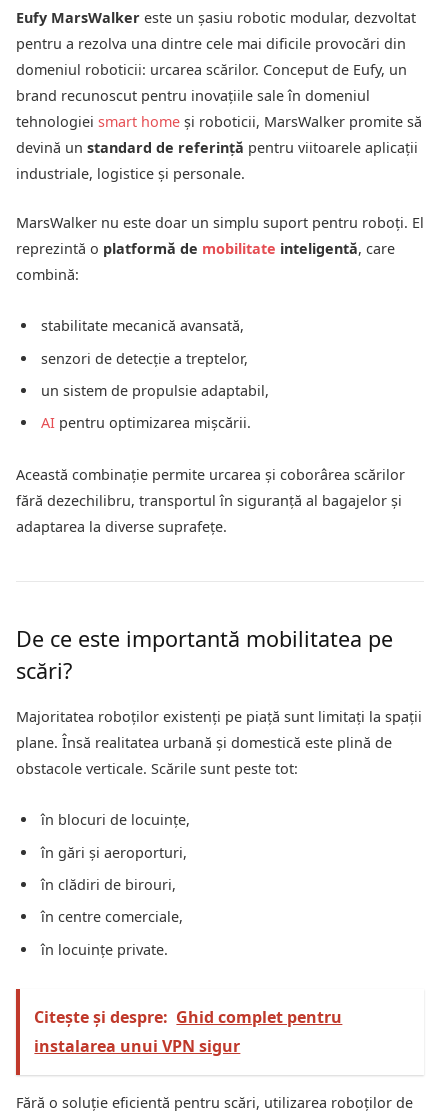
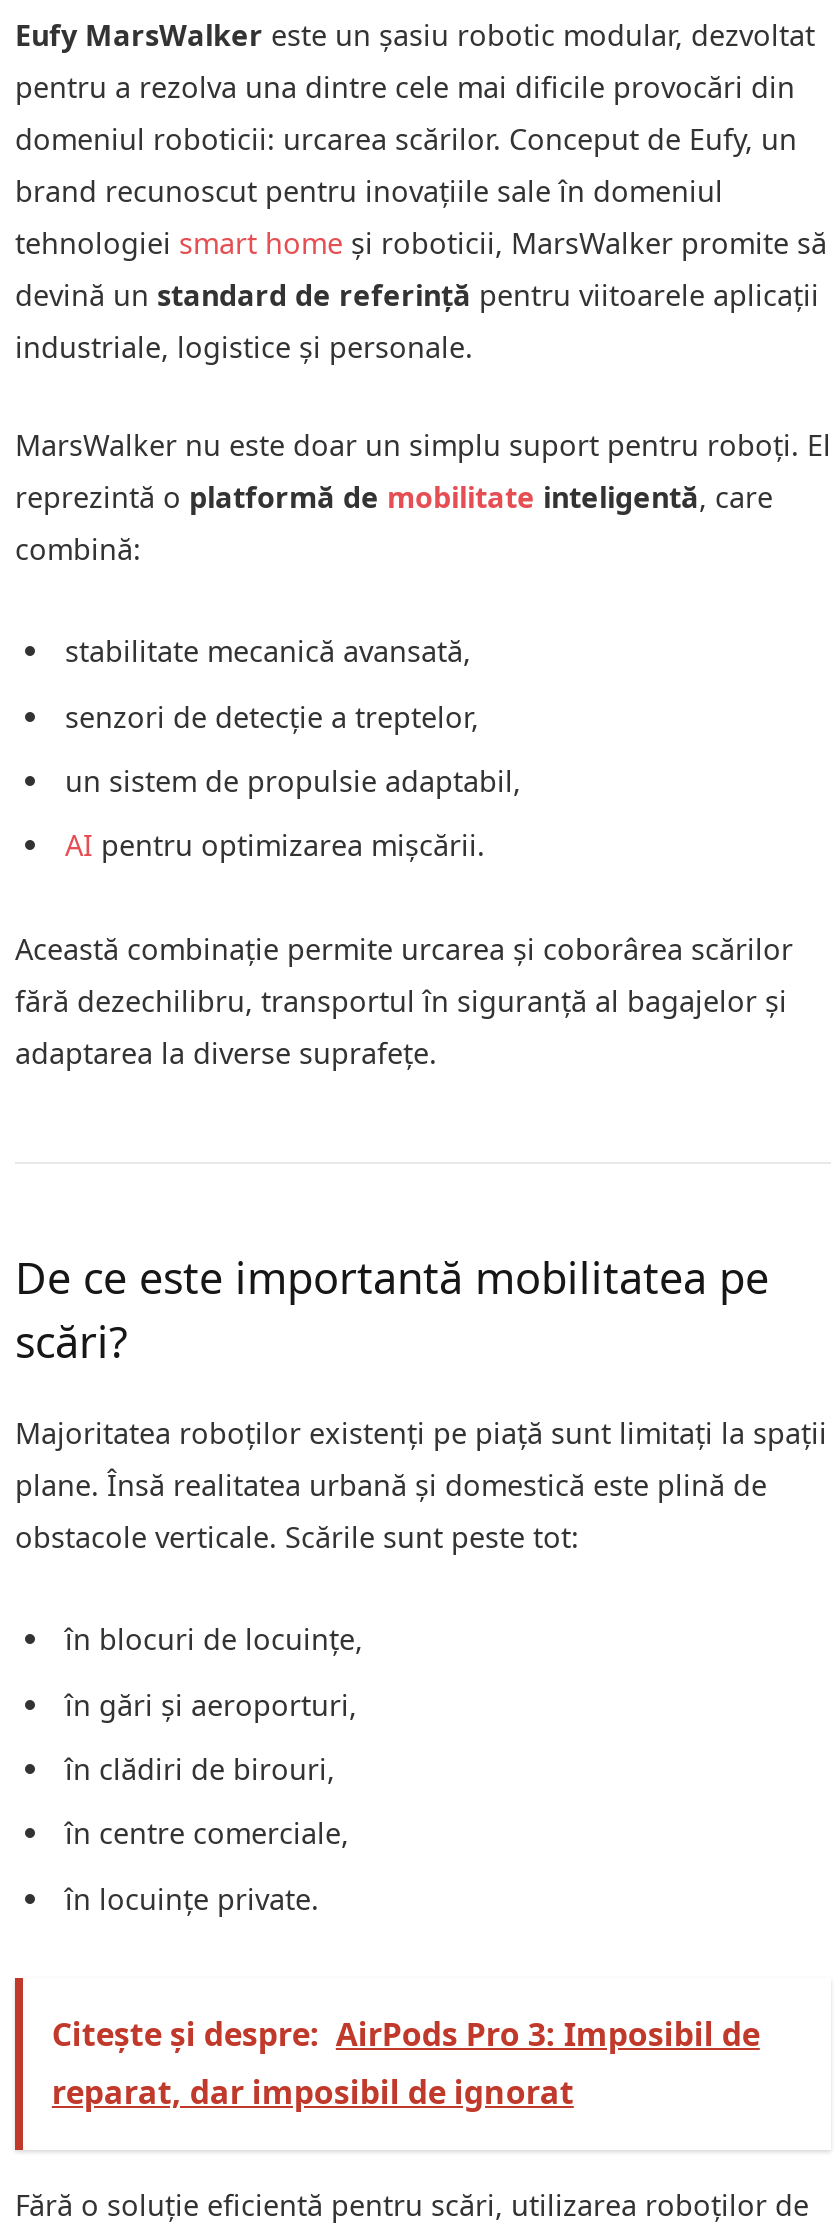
- Citește și despre: Ghid complet pentru
- instalarea unui VPN sigur
+ Citește și despre: AirPods Pro 3: Imposibil de
+ reparat, dar imposibil de ignorat
